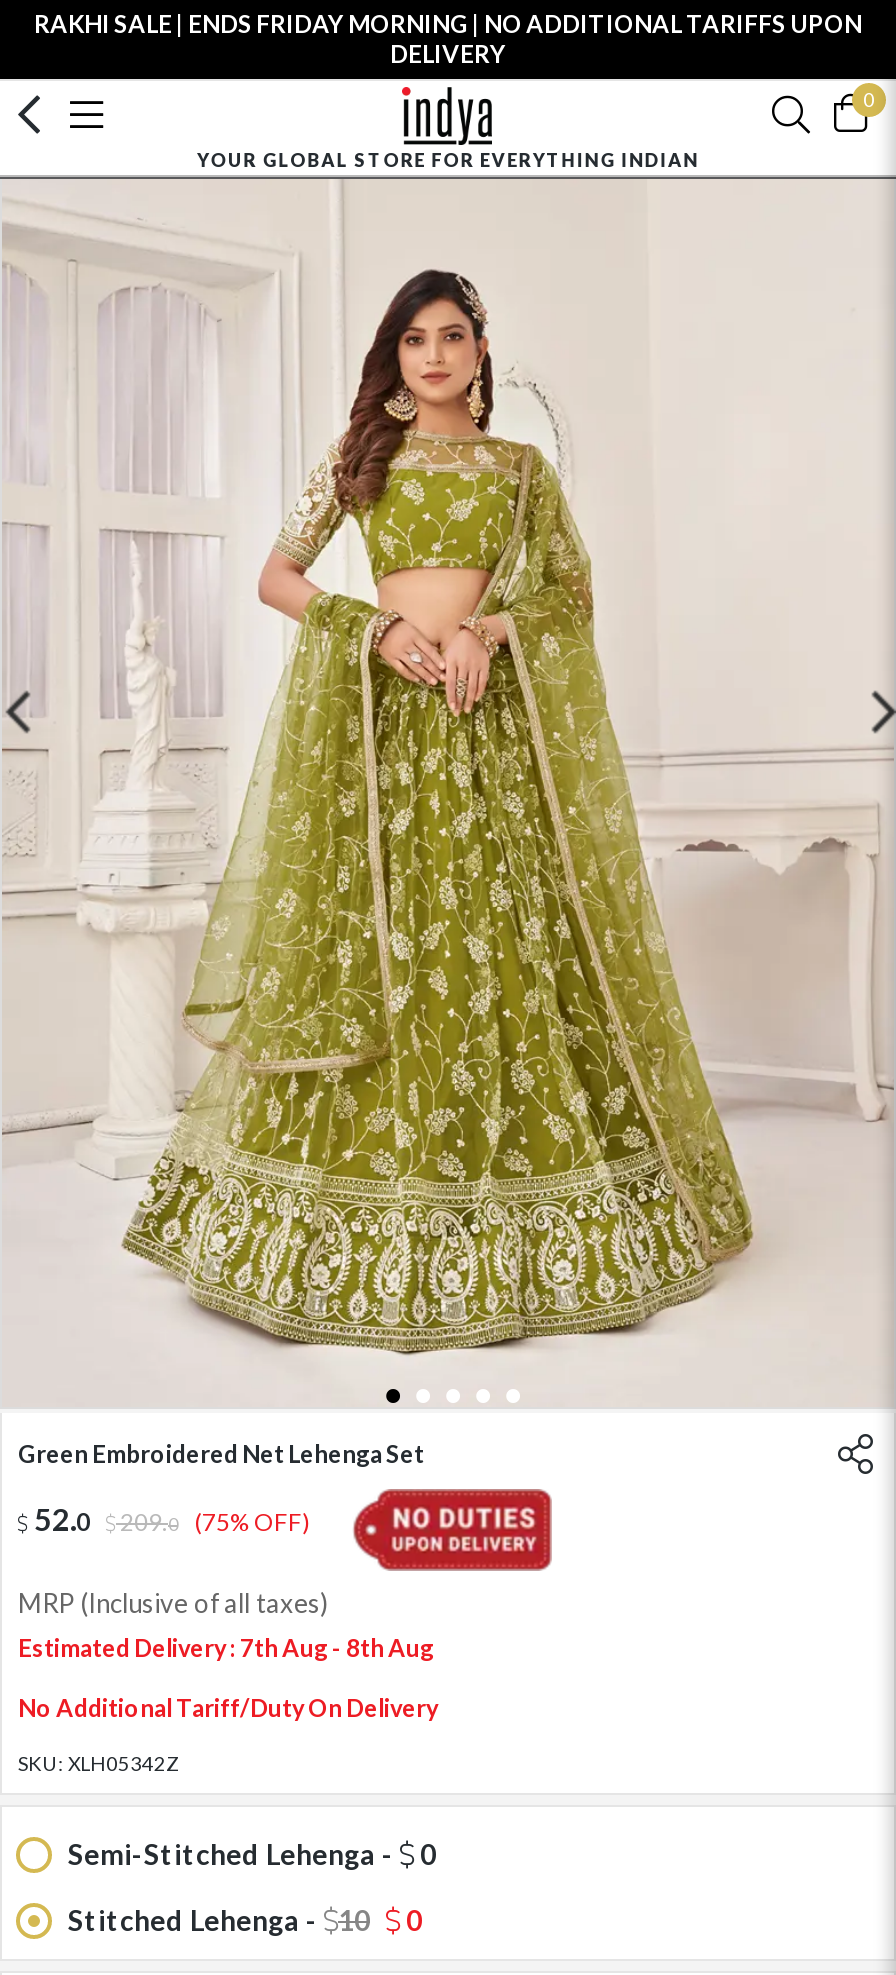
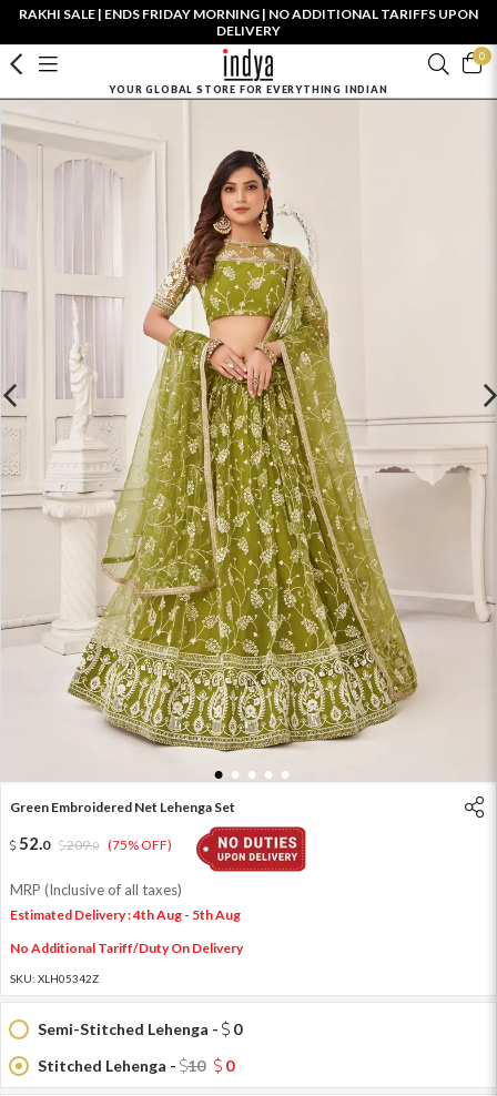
- Estimated Delivery : 7th Aug - 8th Aug
+ Estimated Delivery : 4th Aug - 5th Aug
